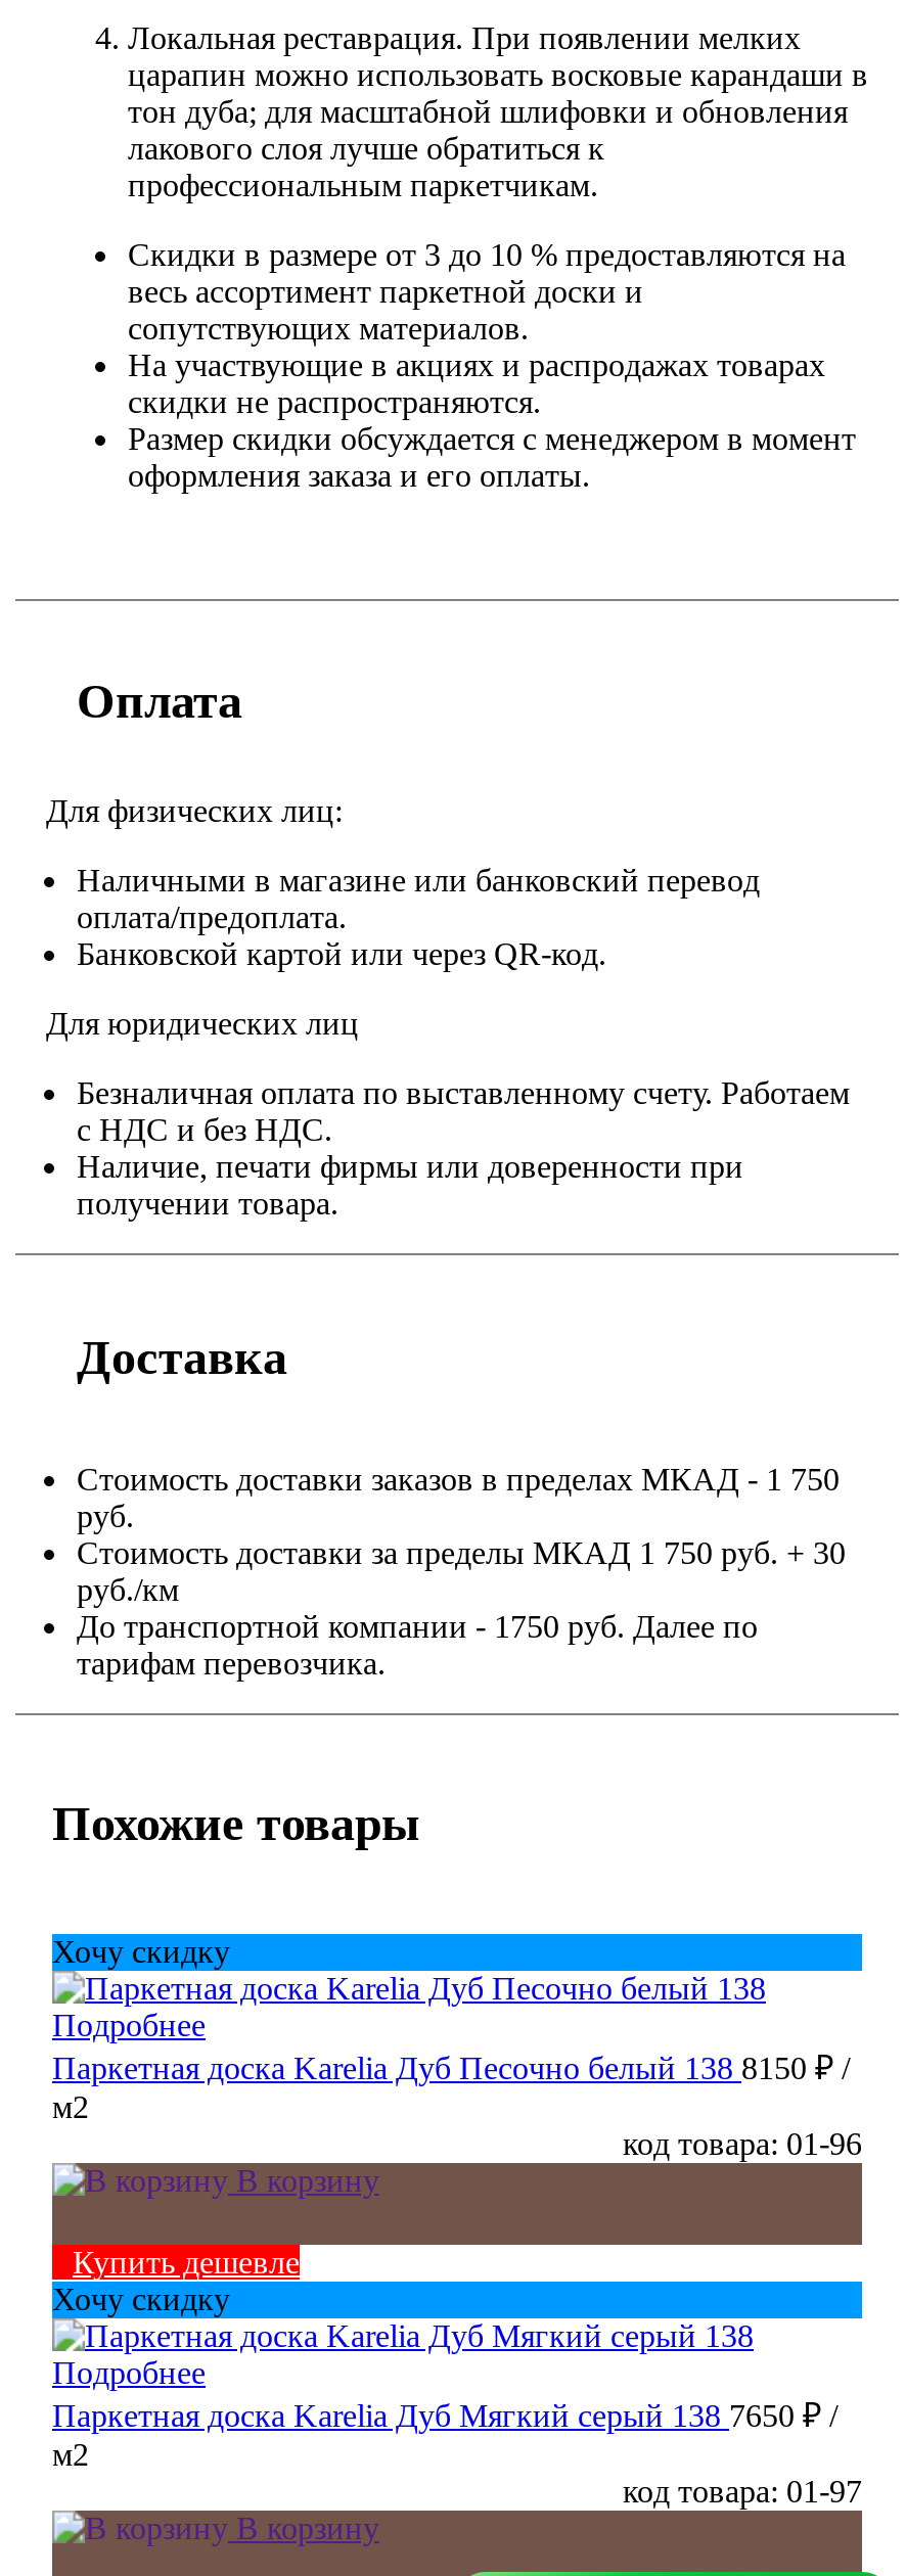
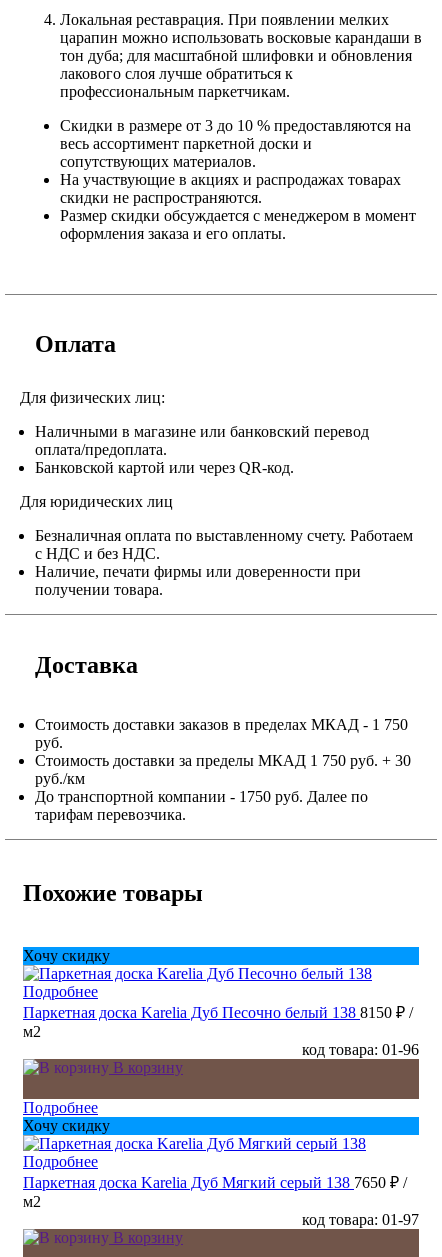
- Купить дешевле
+ Подробнее
